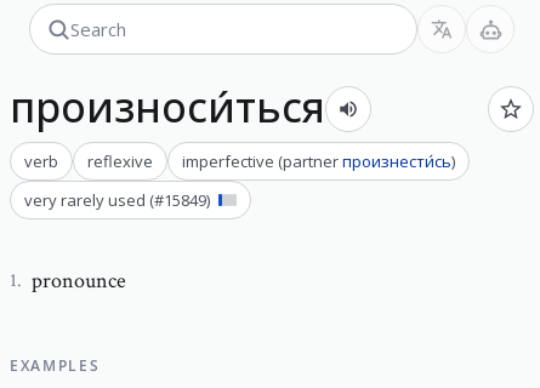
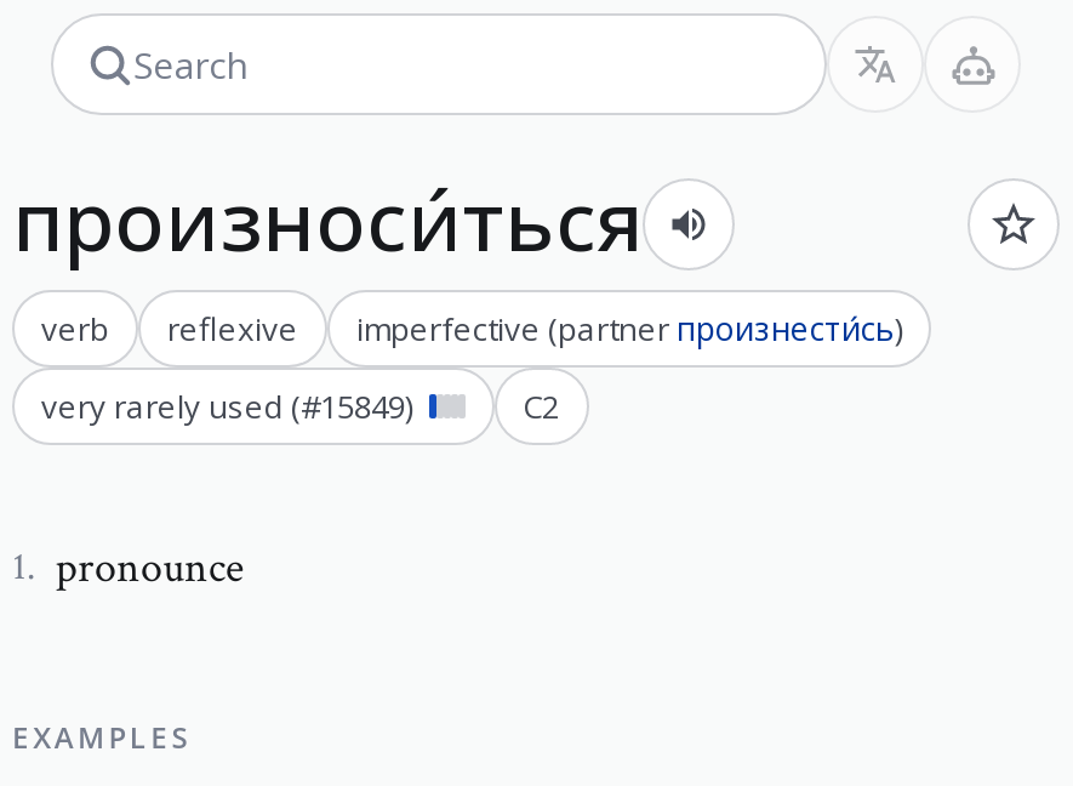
+ C2
